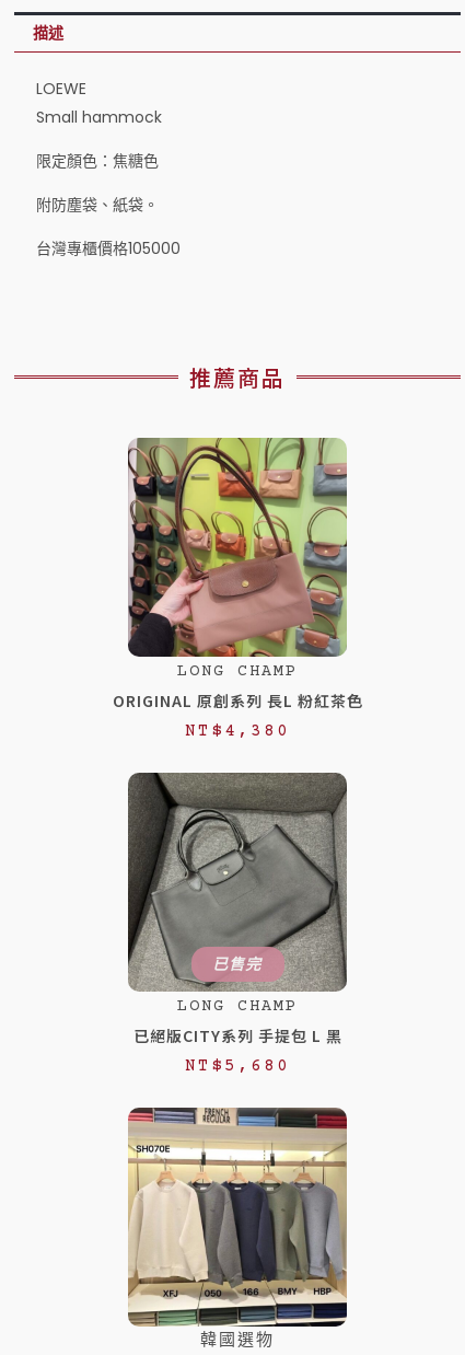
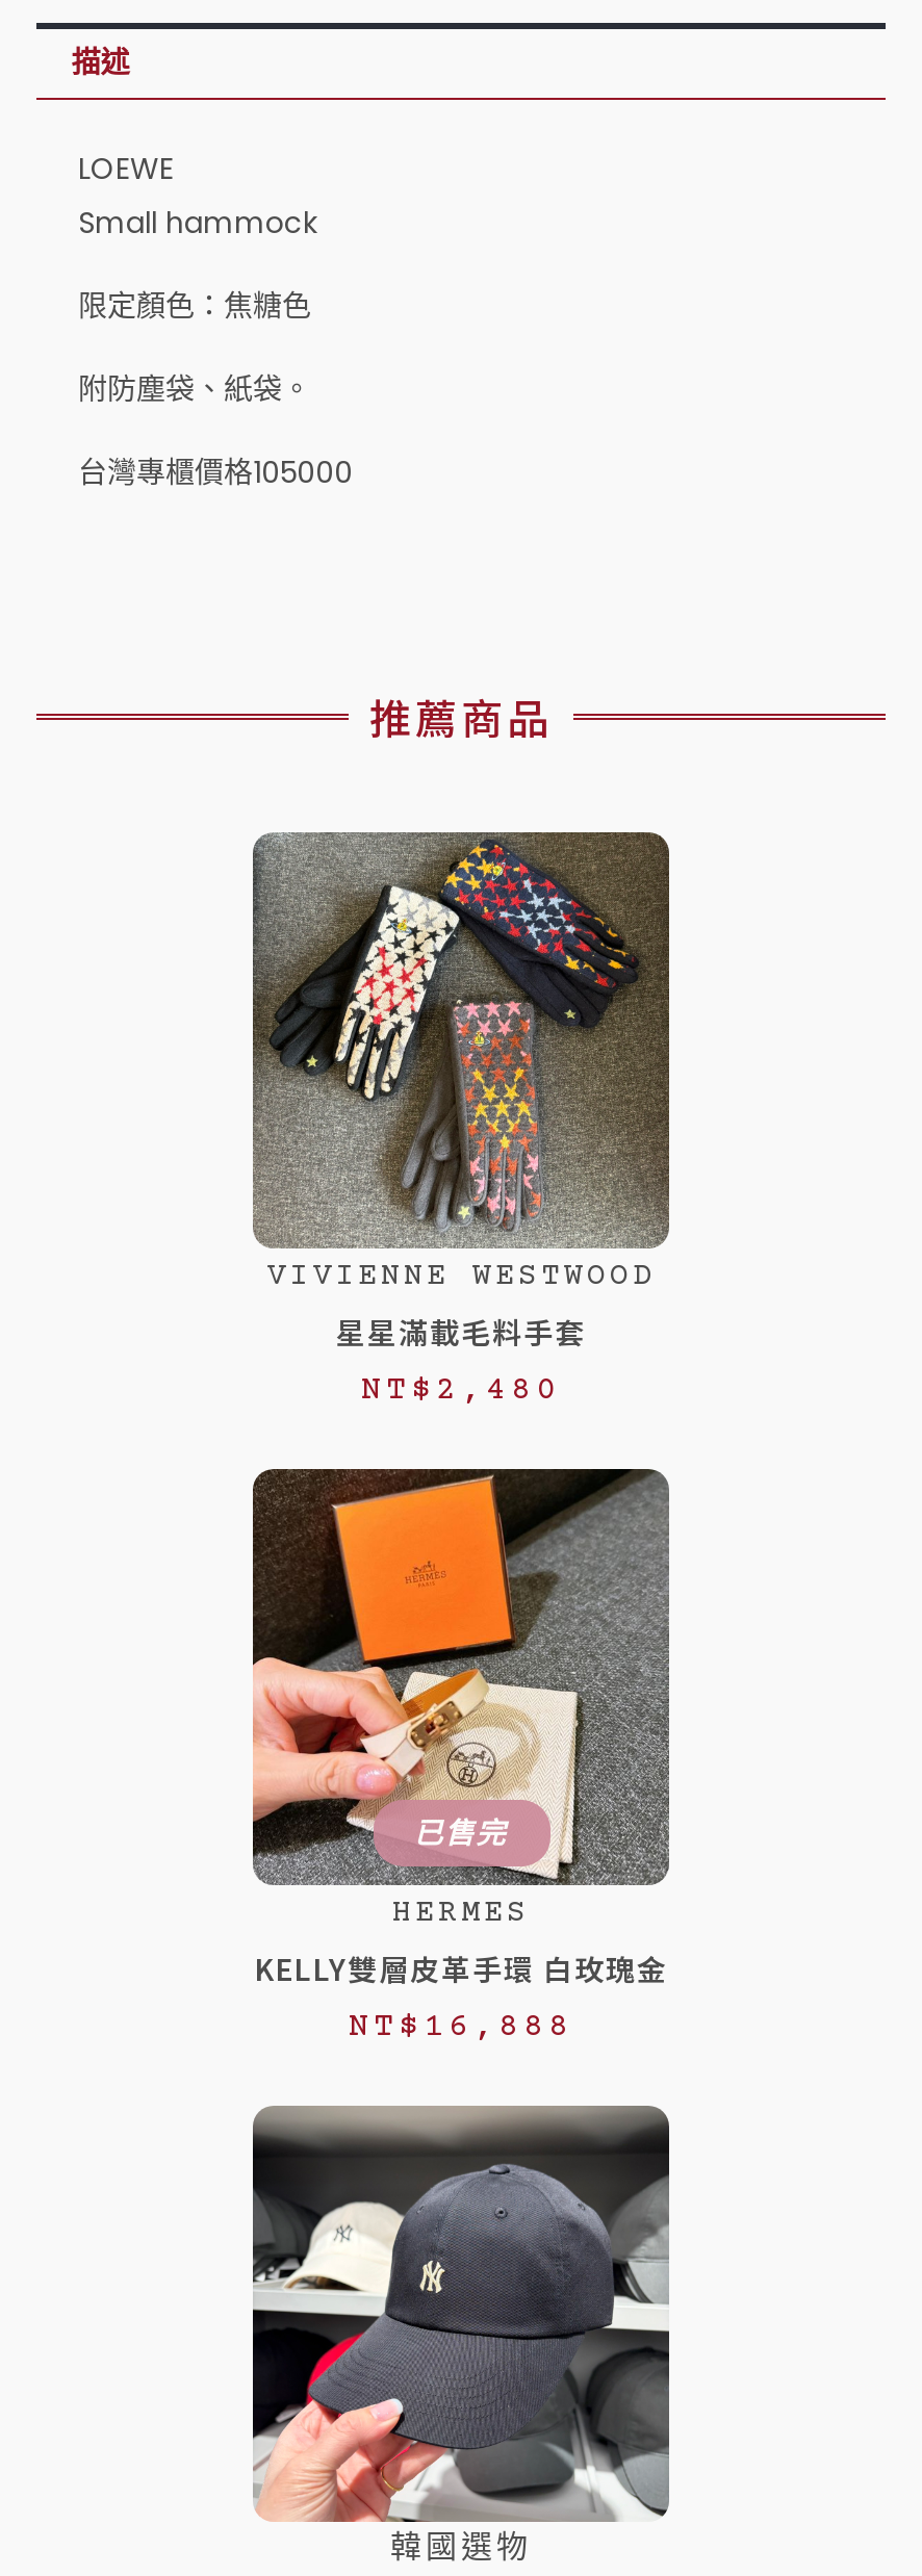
- [image]
- LONG CHAMP
- ORIGINAL 原創系列 長L 粉紅茶色
- NT$4,380
+ [image]
+ VIVIENNE WESTWOOD
+ 星星滿載毛料手套
+ NT$2,480

- [image]
- LONG CHAMP
- 已絕版CITY系列 手提包 L 黑
- NT$5,680
+ [image]
+ HERMES
+ KELLY雙層皮革手環 白玫瑰金
+ NT$16,888

- [image]
+ [image]
